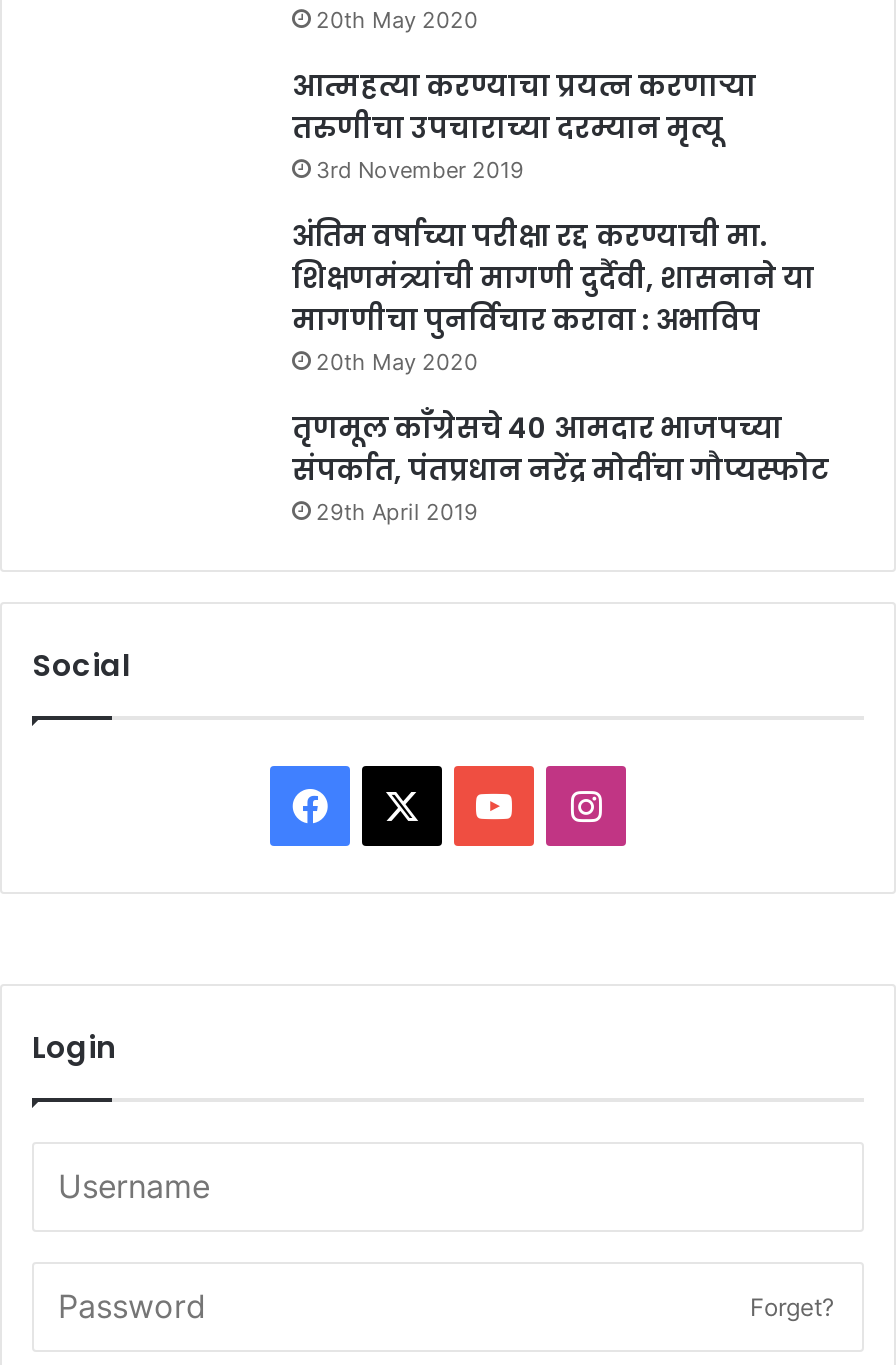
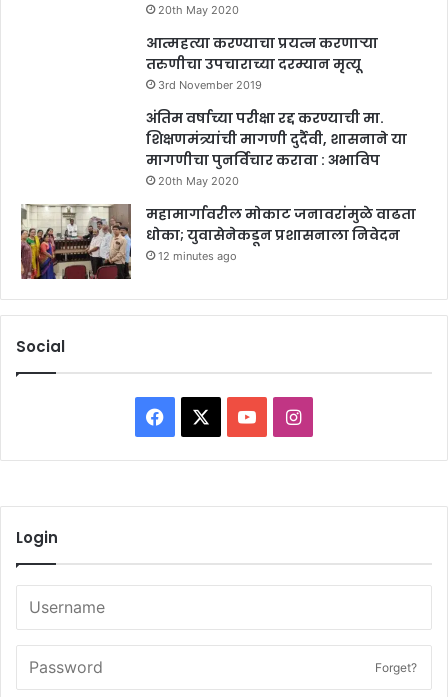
+ [image]

- तृणमूल काँग्रेसचे 40 आमदार भाजपच्या
- संपर्कात, पंतप्रधान नरेंद्र मोदींचा गौप्यस्फोट
- 29th April 2019
+ महामार्गावरील मोकाट जनावरांमुळे वाढता
+ धोका; युवासेनेकडून प्रशासनाला निवेदन
+ 12 minutes ago
